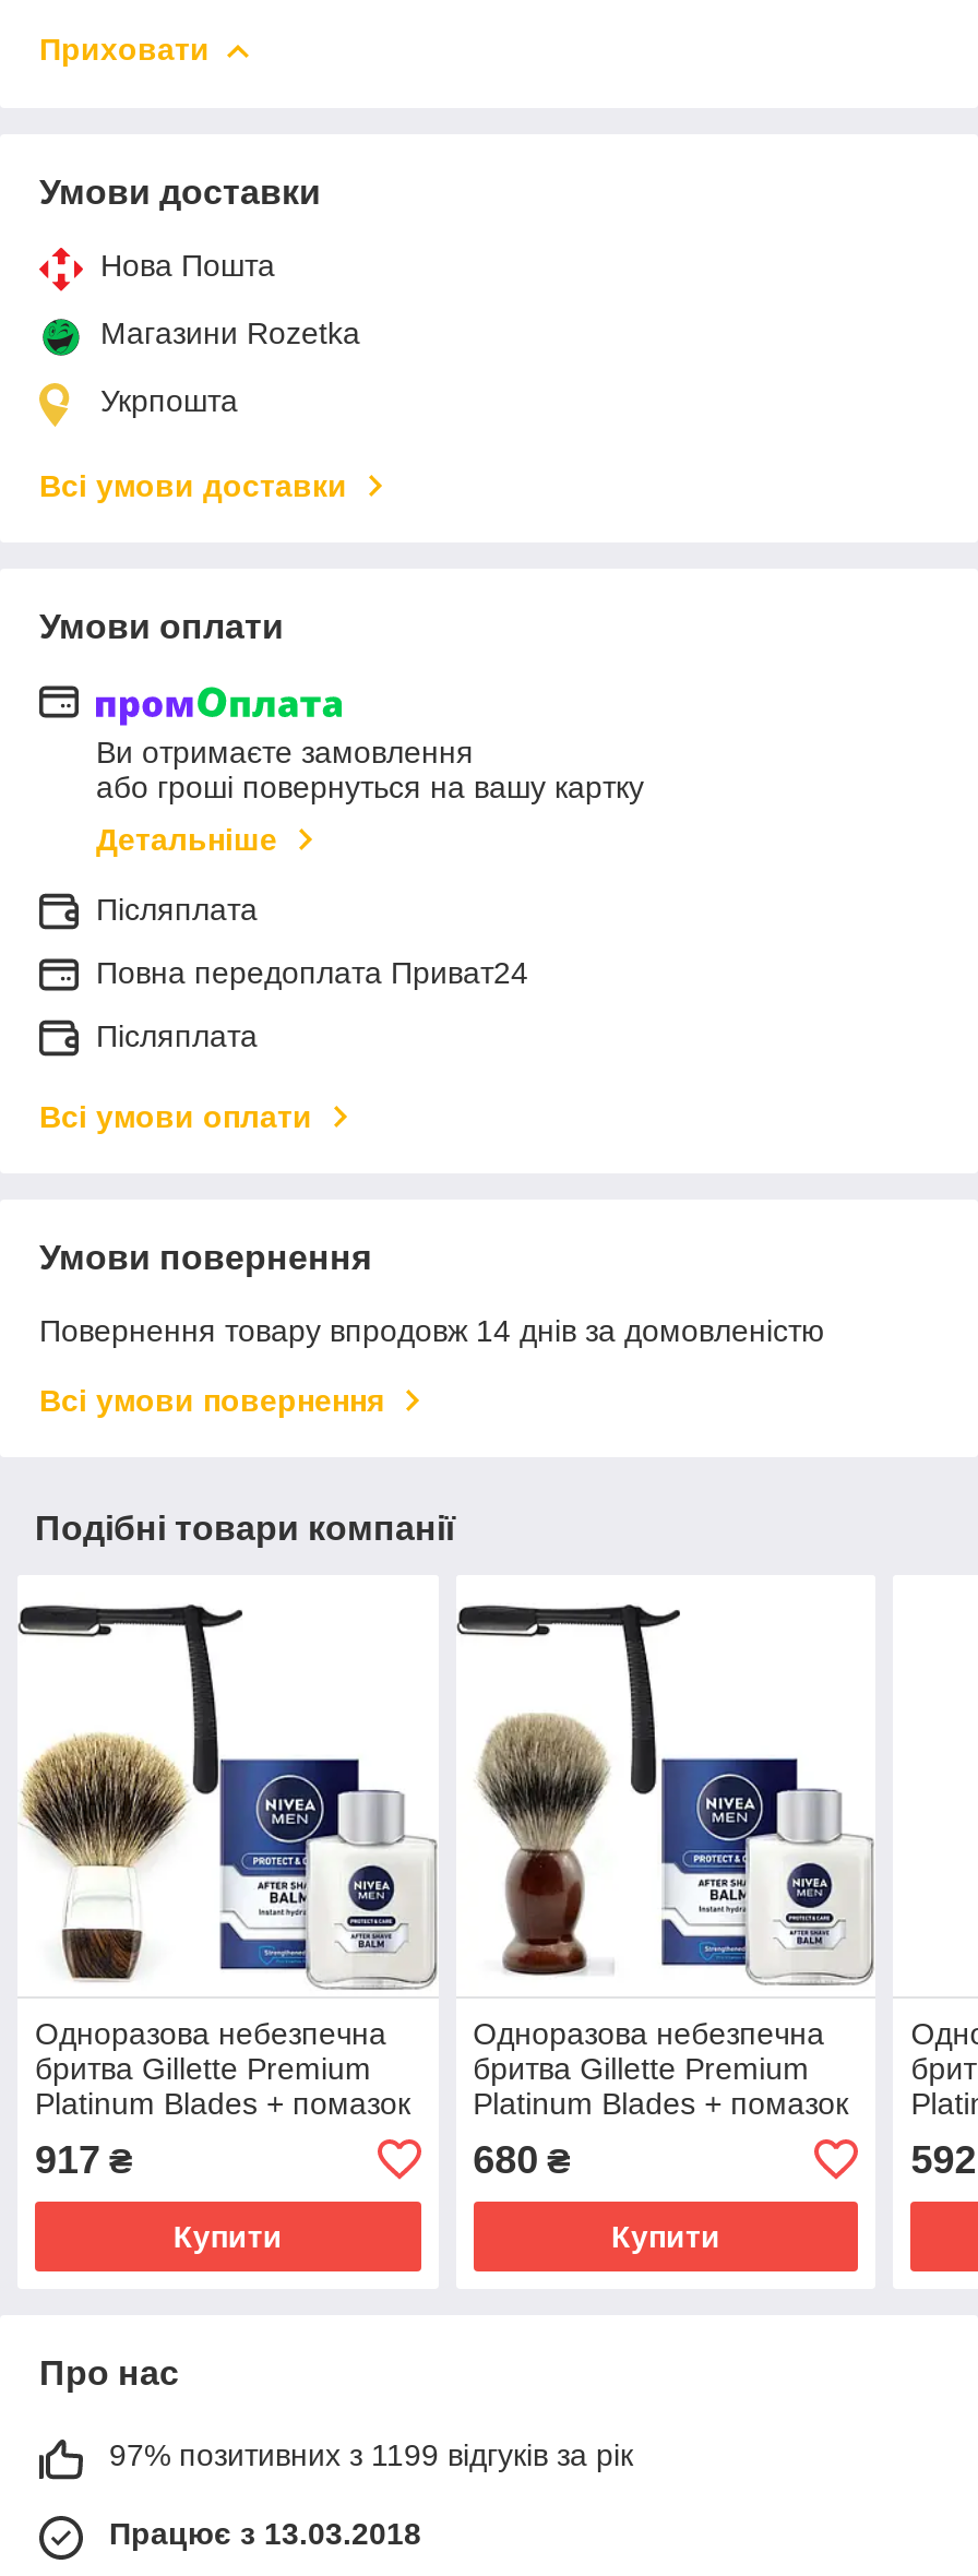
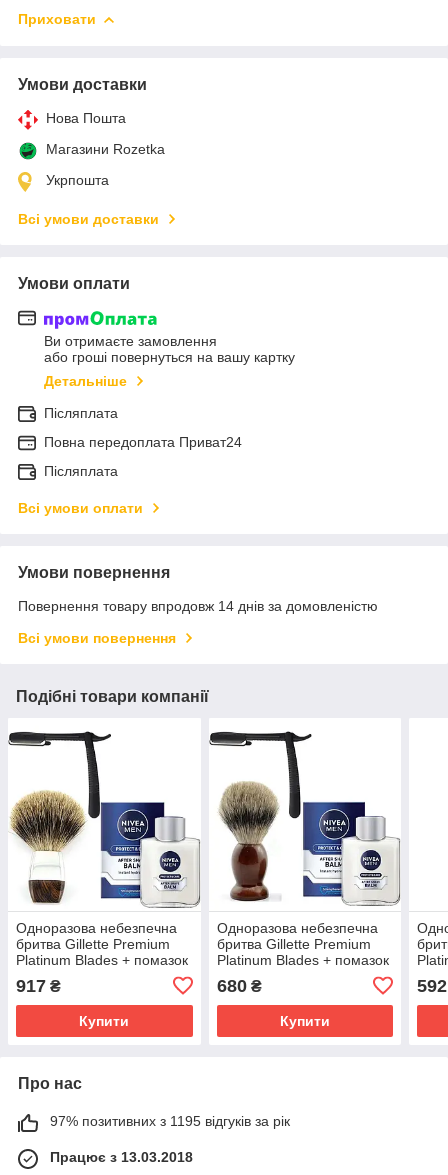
- 97% позитивних з 1199 відгуків за рік
+ 97% позитивних з 1195 відгуків за рік
